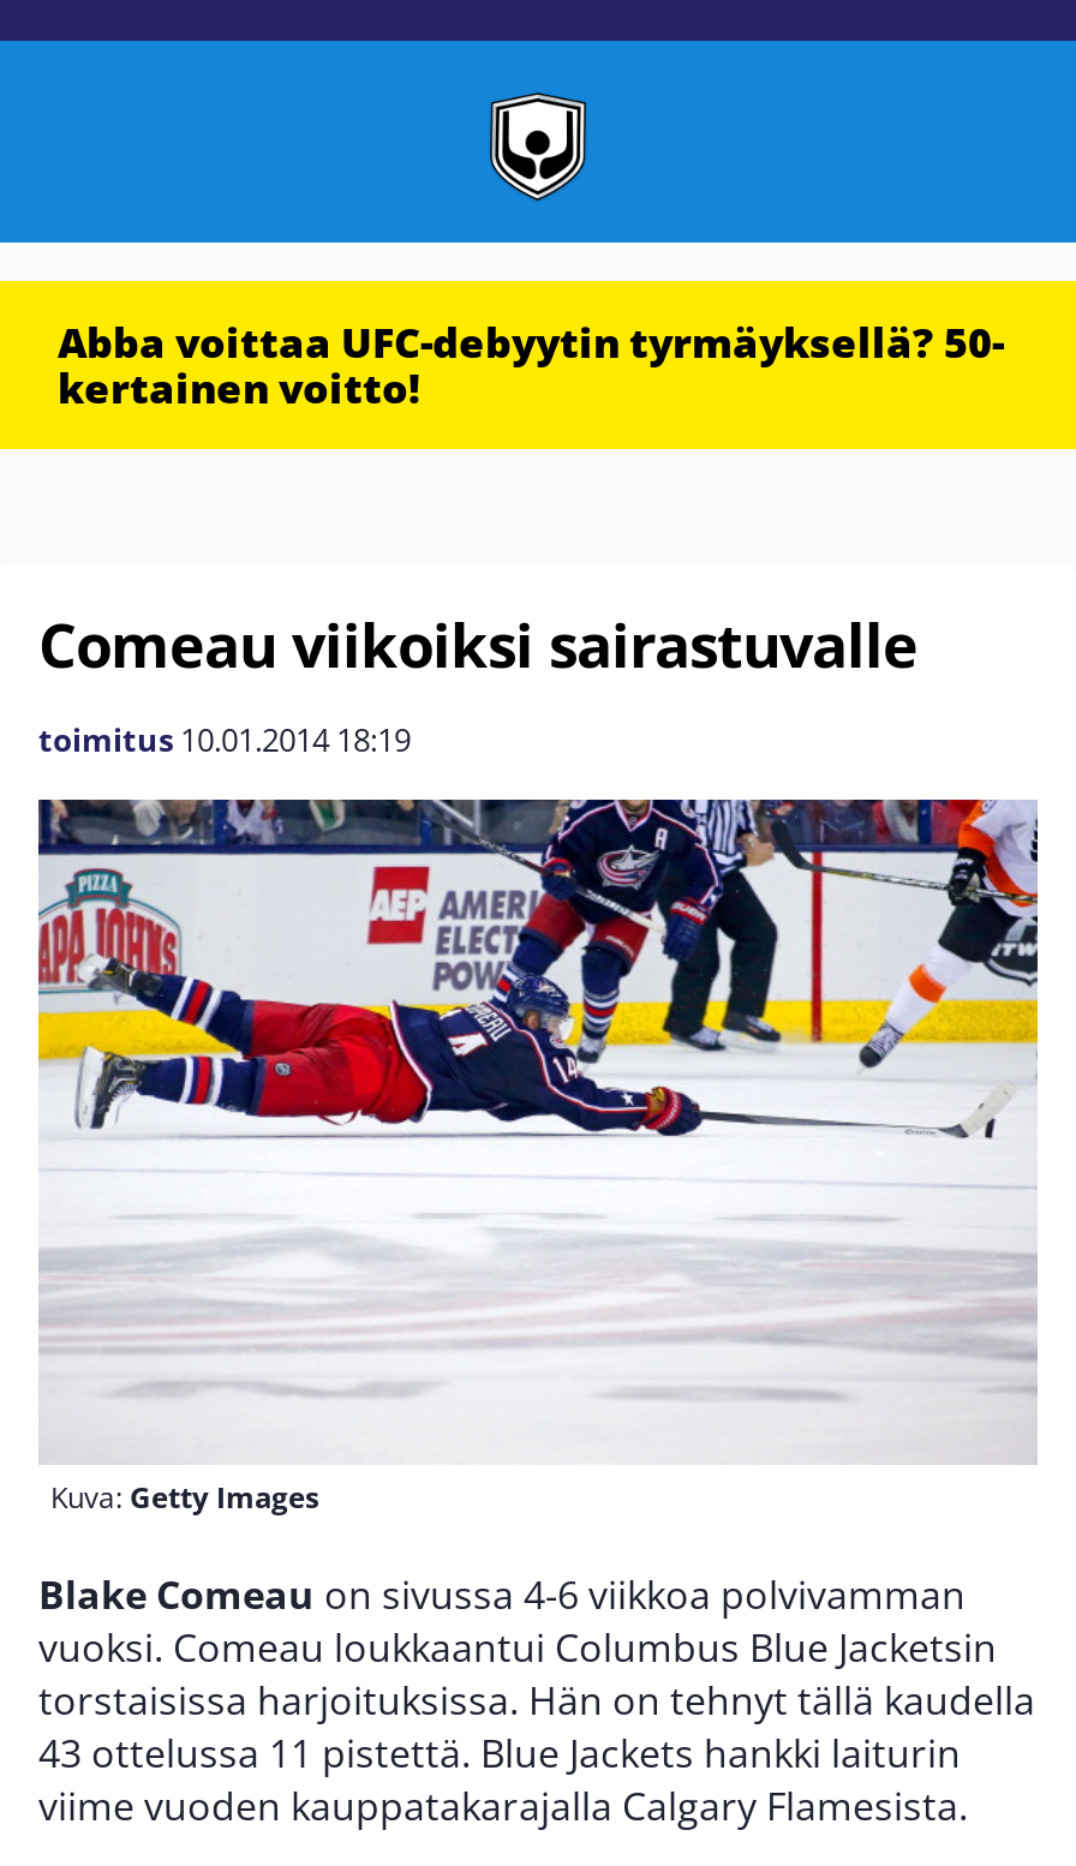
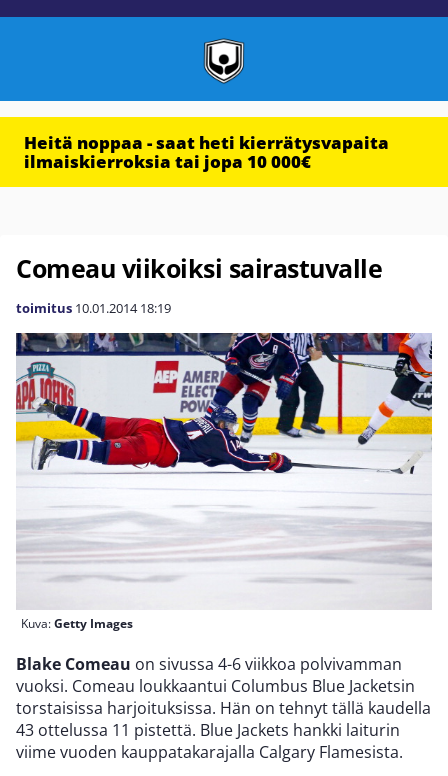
- Abba voittaa UFC-debyytin tyrmäyksellä? 50-
- kertainen voitto!
+ Heitä noppaa - saat heti kierrätysvapaita
+ ilmaiskierroksia tai jopa 10 000€
